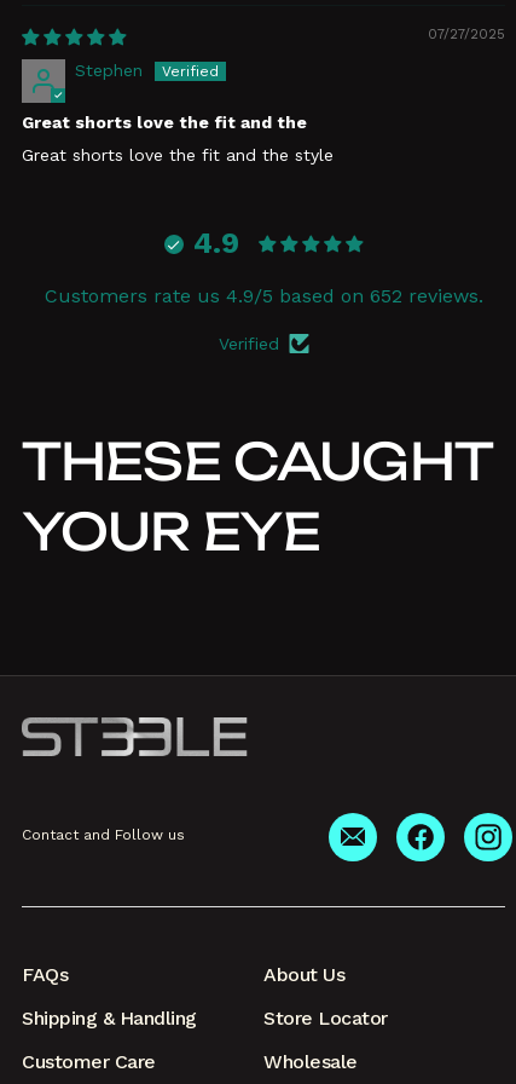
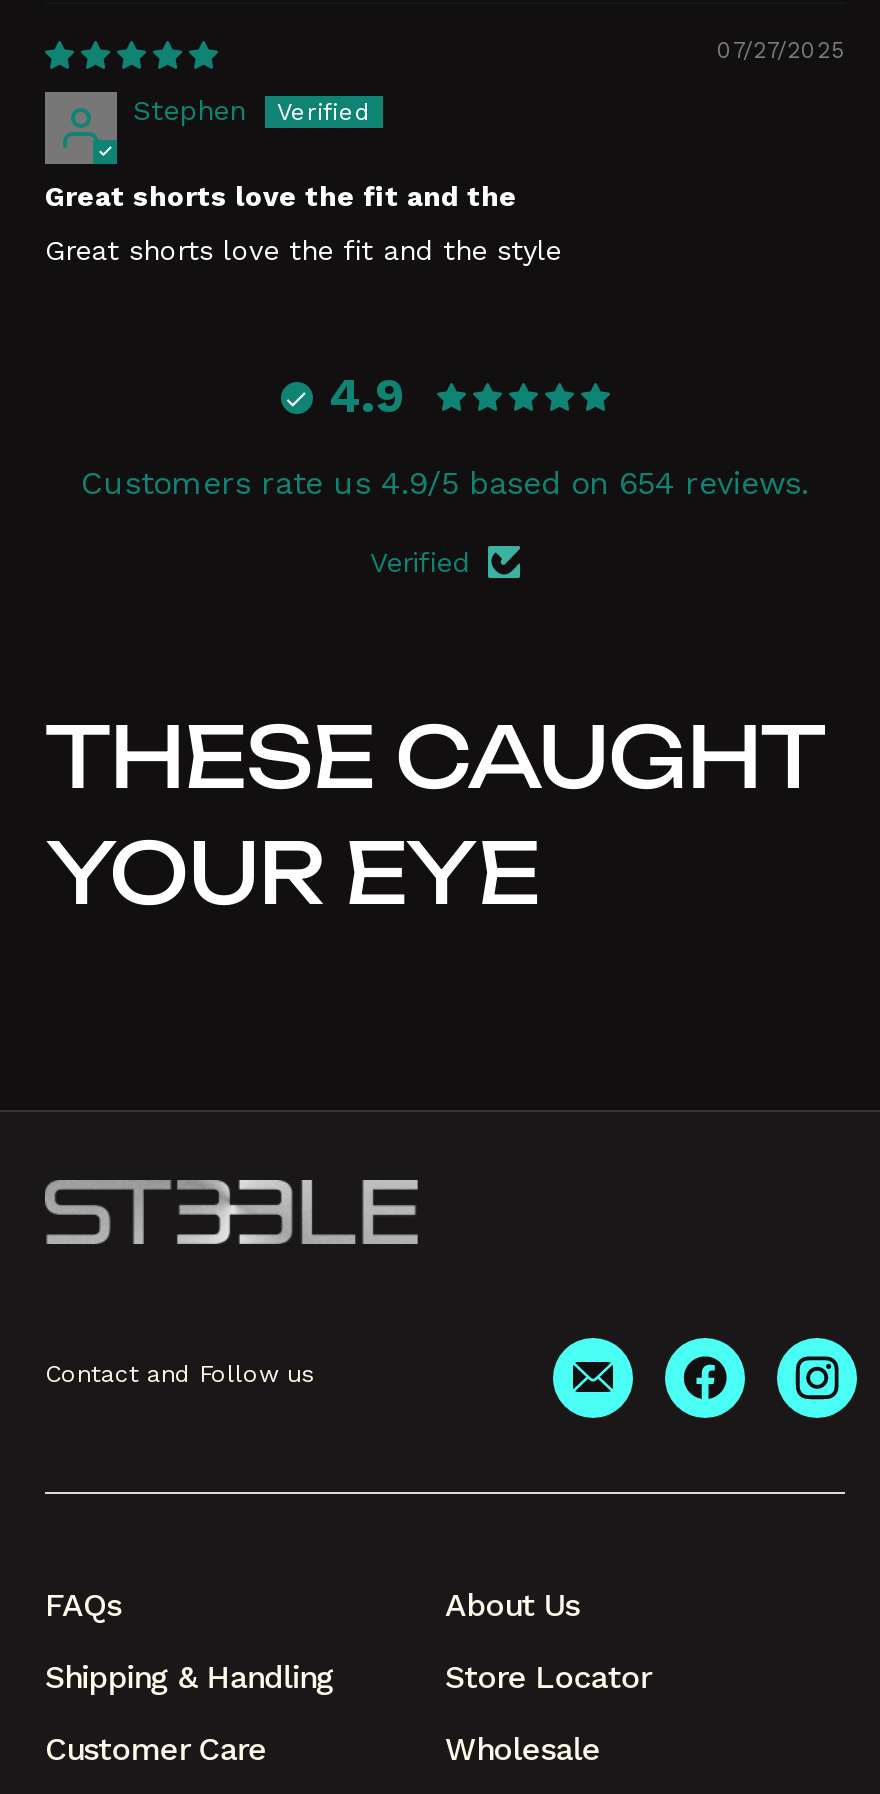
- Customers rate us 4.9/5 based on 652 reviews.
+ Customers rate us 4.9/5 based on 654 reviews.
